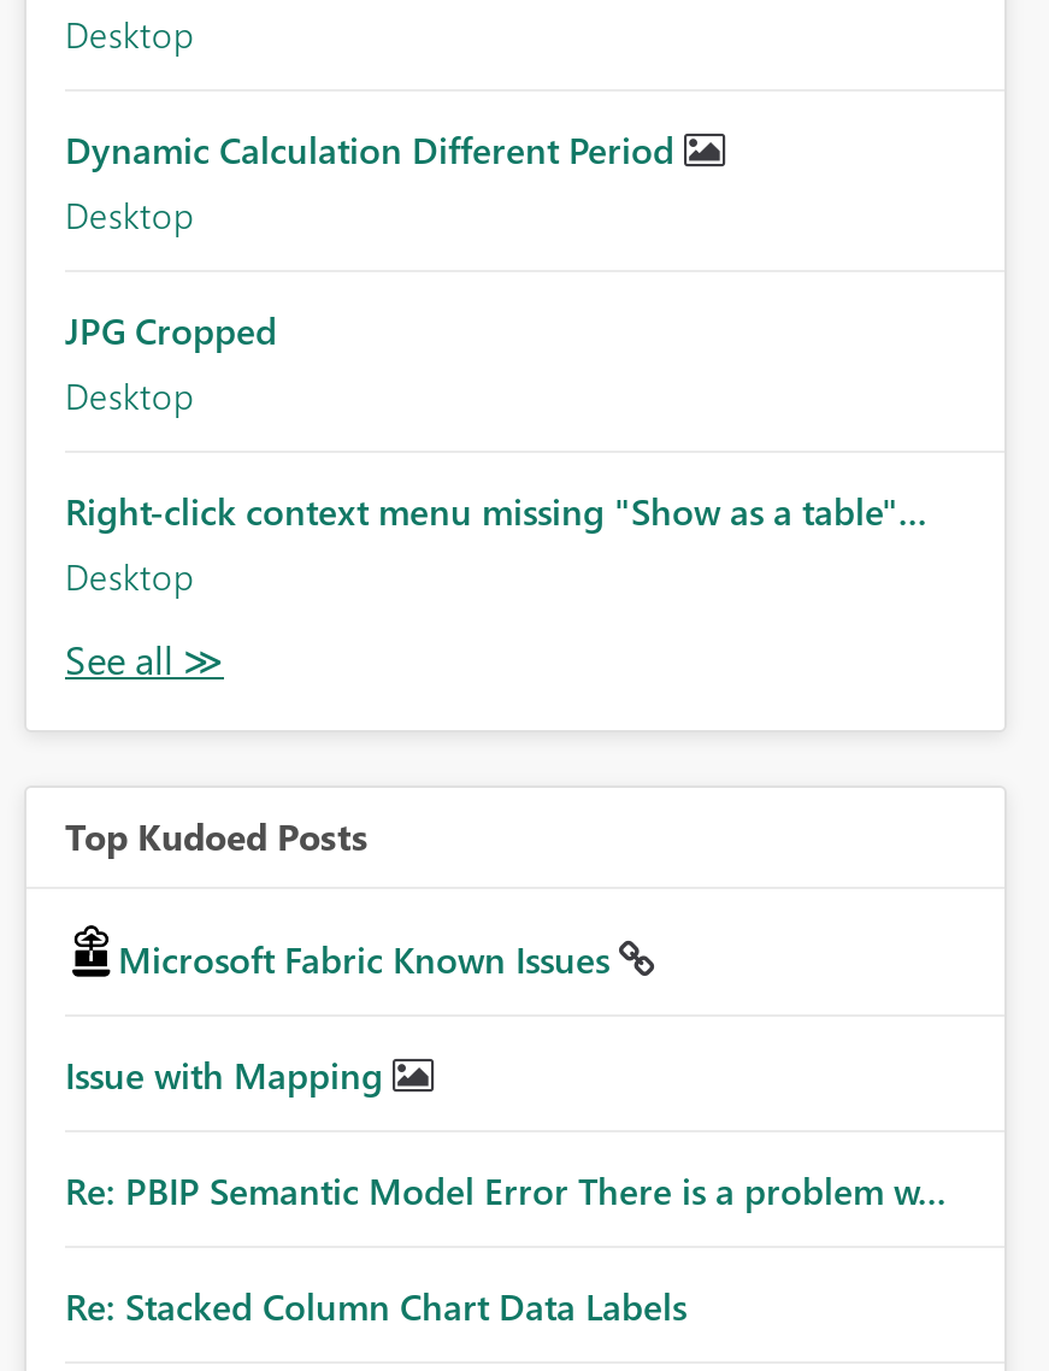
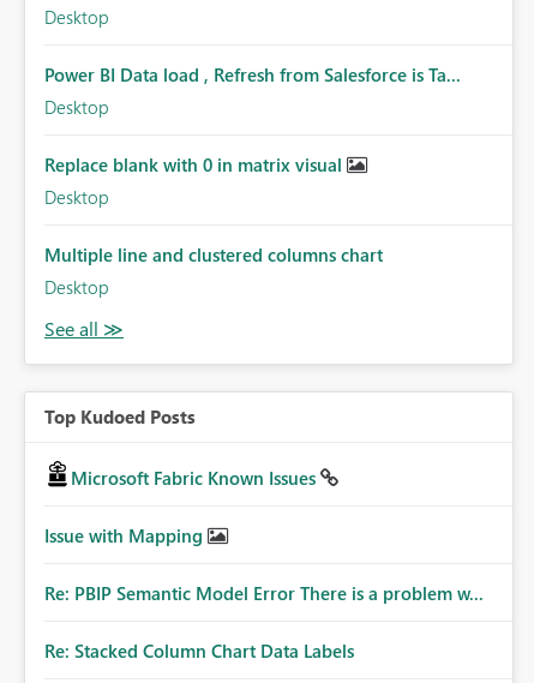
- Dynamic Calculation Different Period
+ Power BI Data load , Refresh from Salesforce is Ta...

- JPG Cropped
+ Replace blank with 0 in matrix visual

- Right-click context menu missing "Show as a table"...
+ Multiple line and clustered columns chart
